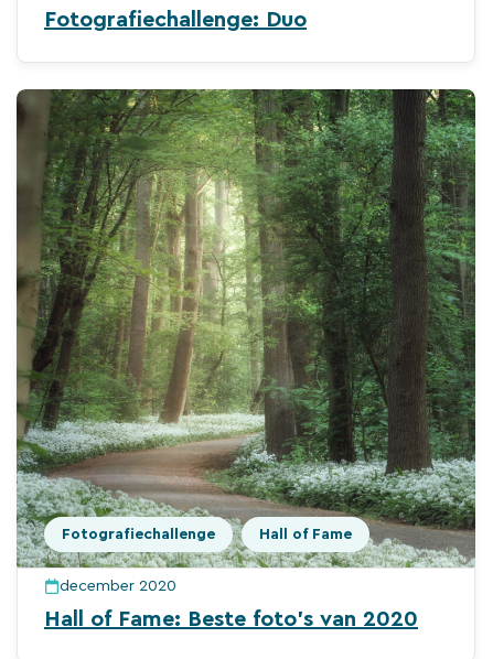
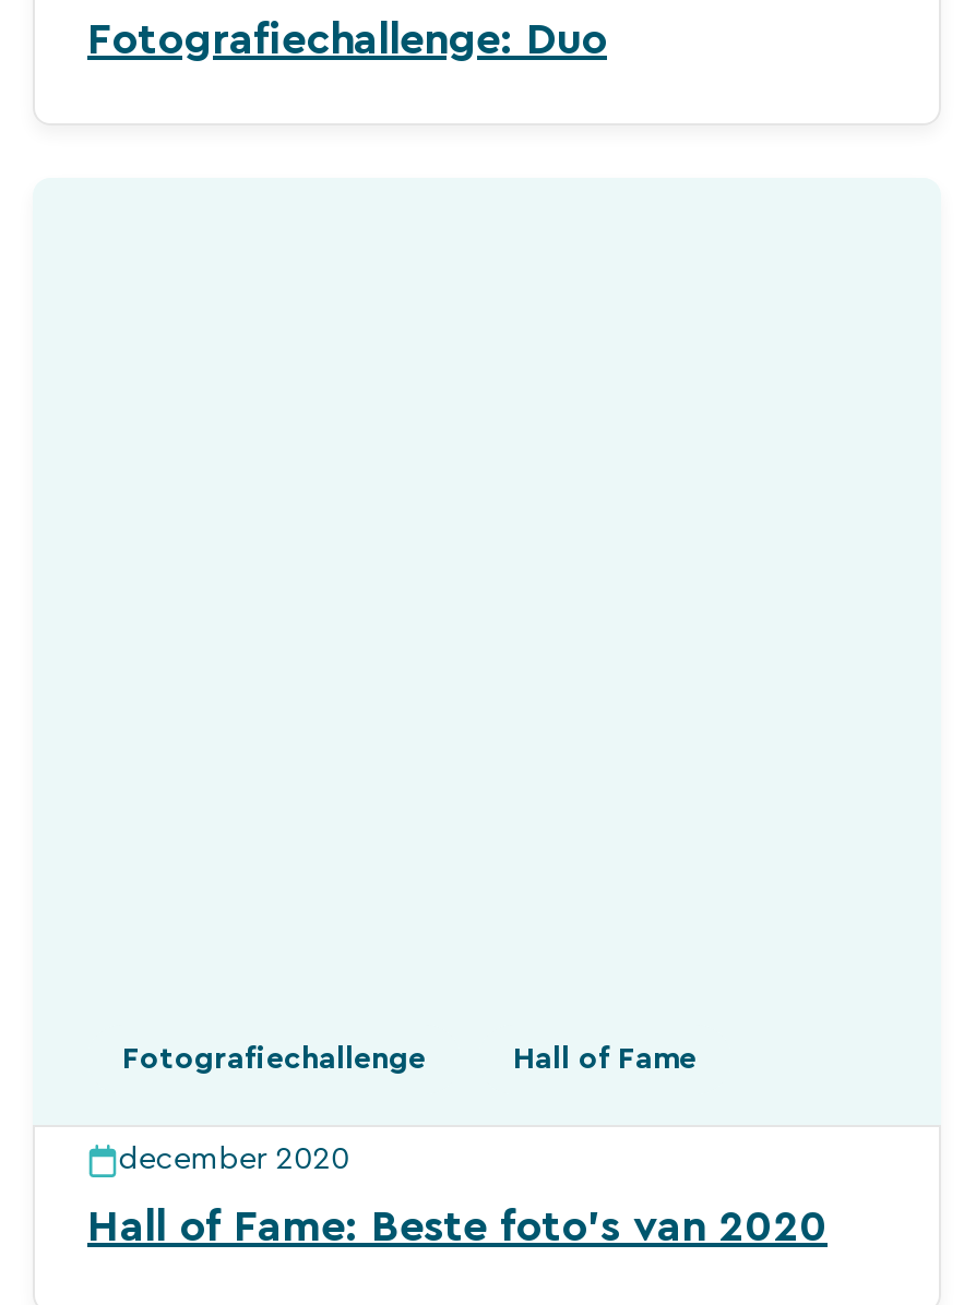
- [image]
